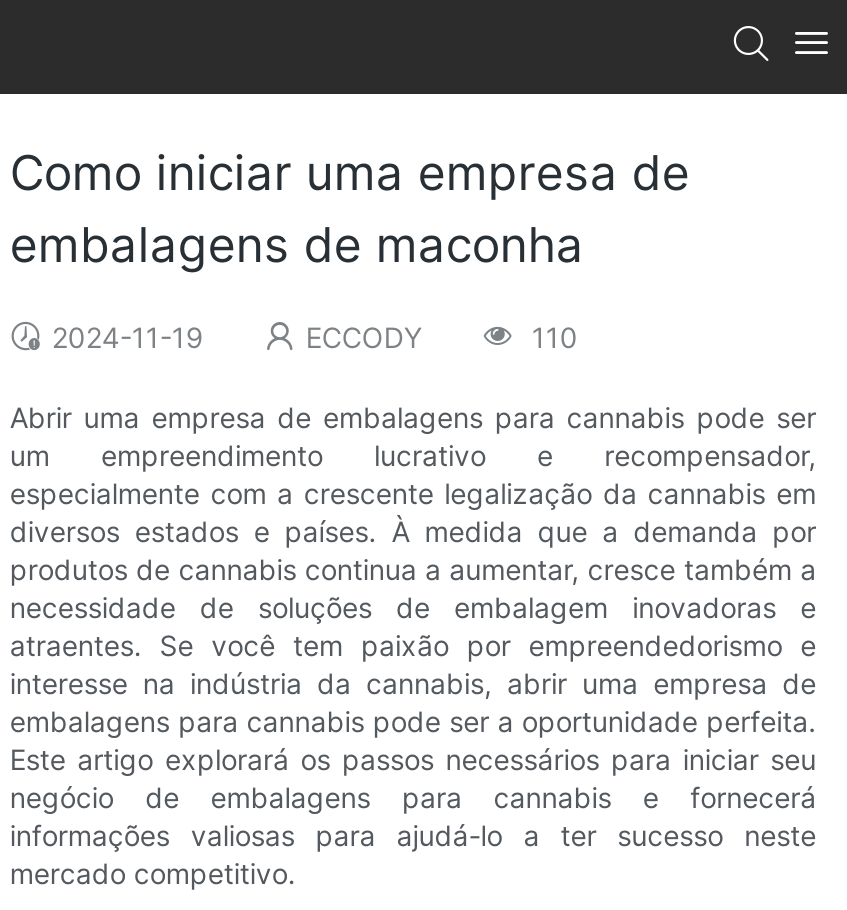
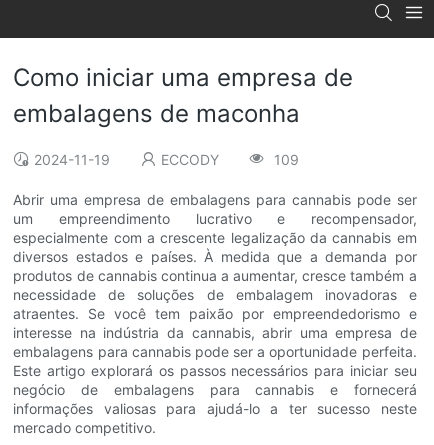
- 110
+ 109
